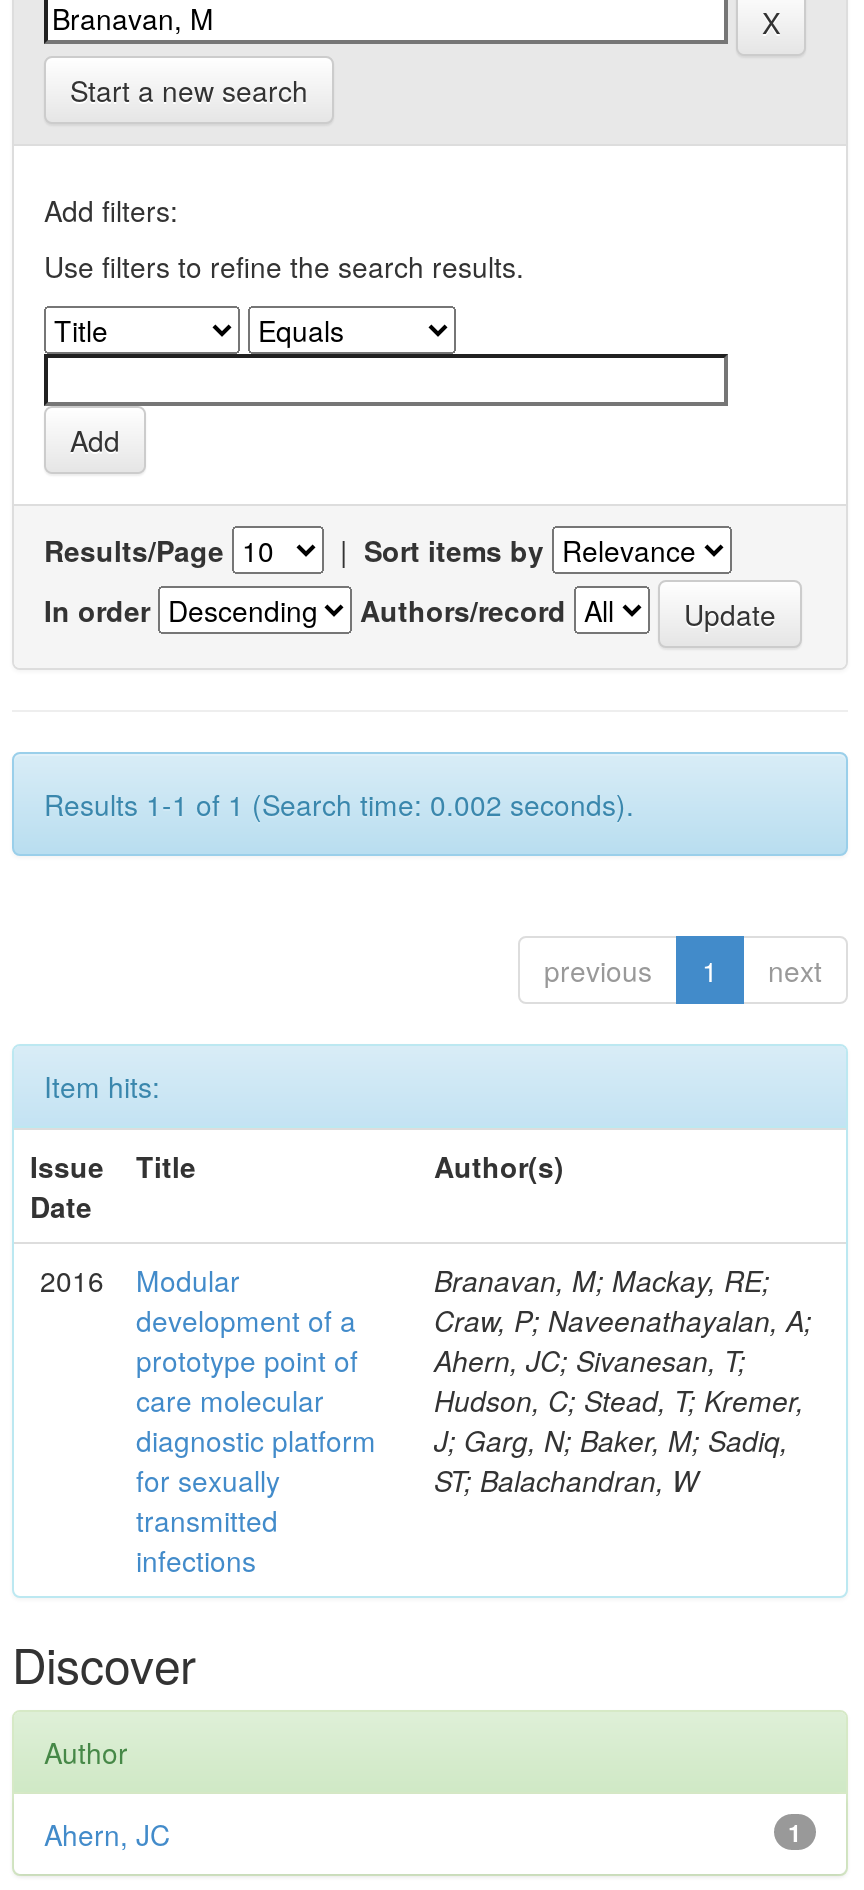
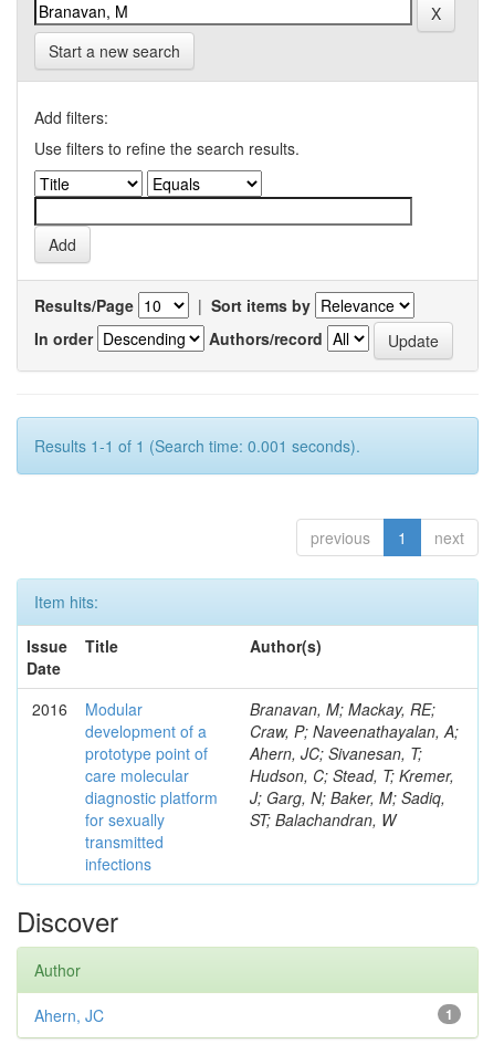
- Results 1-1 of 1 (Search time: 0.002 seconds).
+ Results 1-1 of 1 (Search time: 0.001 seconds).
